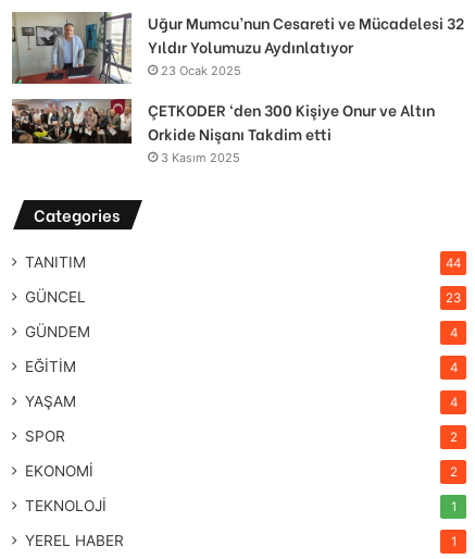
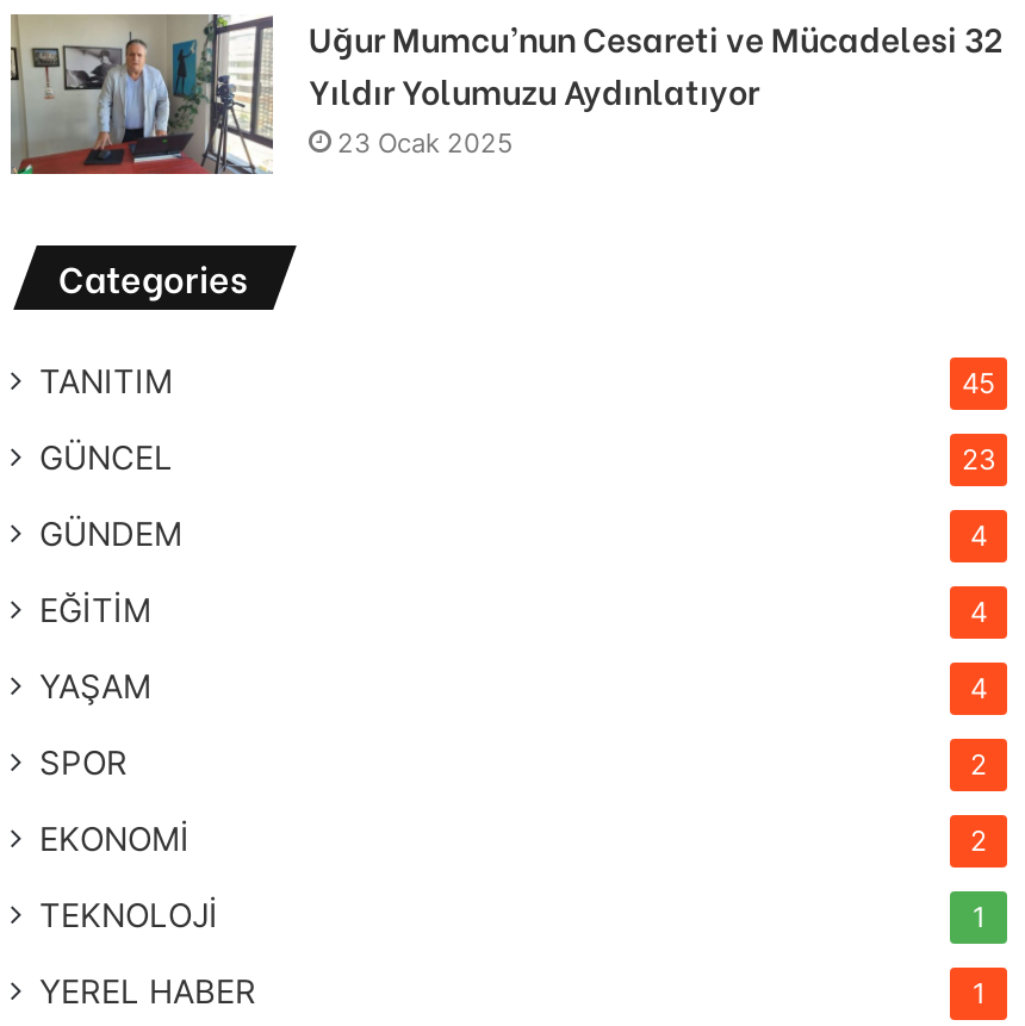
- [image]
- ÇETKODER ‘den 300 Kişiye Onur ve Altın
- Orkide Nişanı Takdim etti
- 3 Kasım 2025

- 44
+ 45
